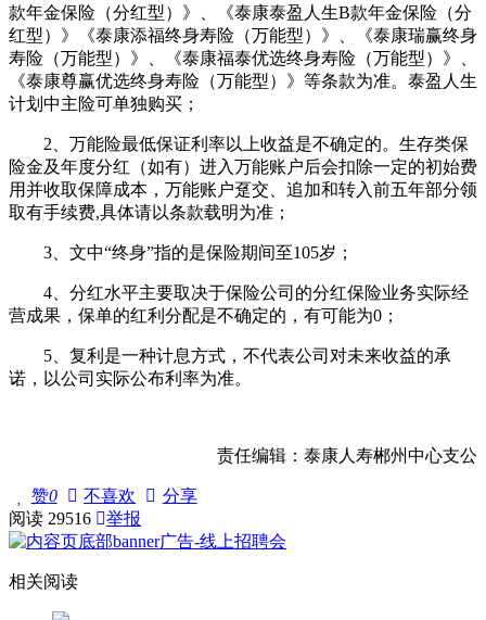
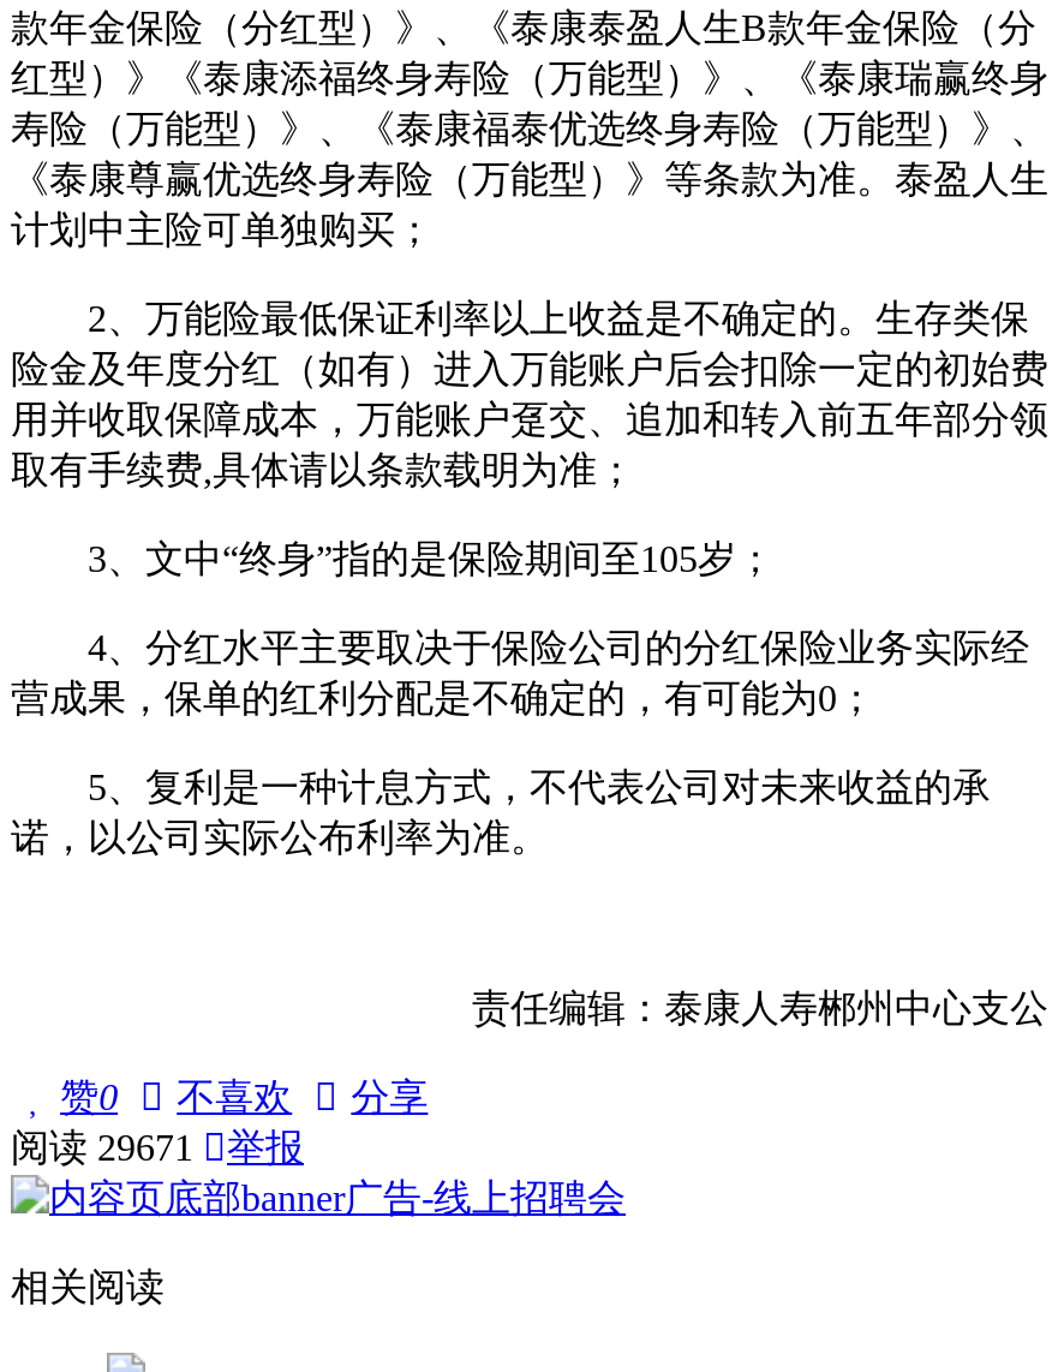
- 阅读 29516 举报
+ 阅读 29671 举报
